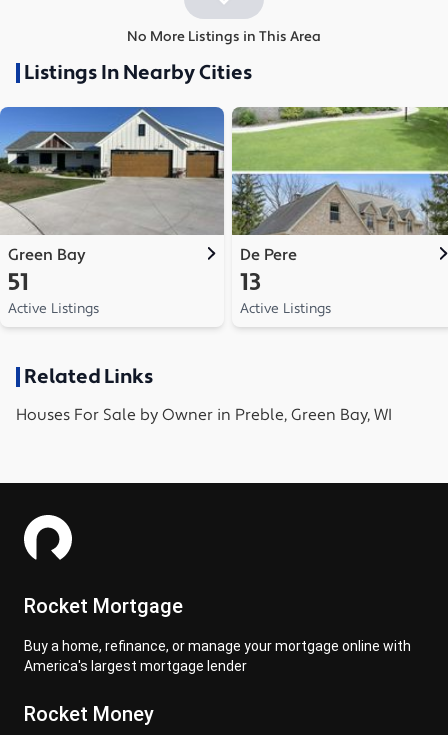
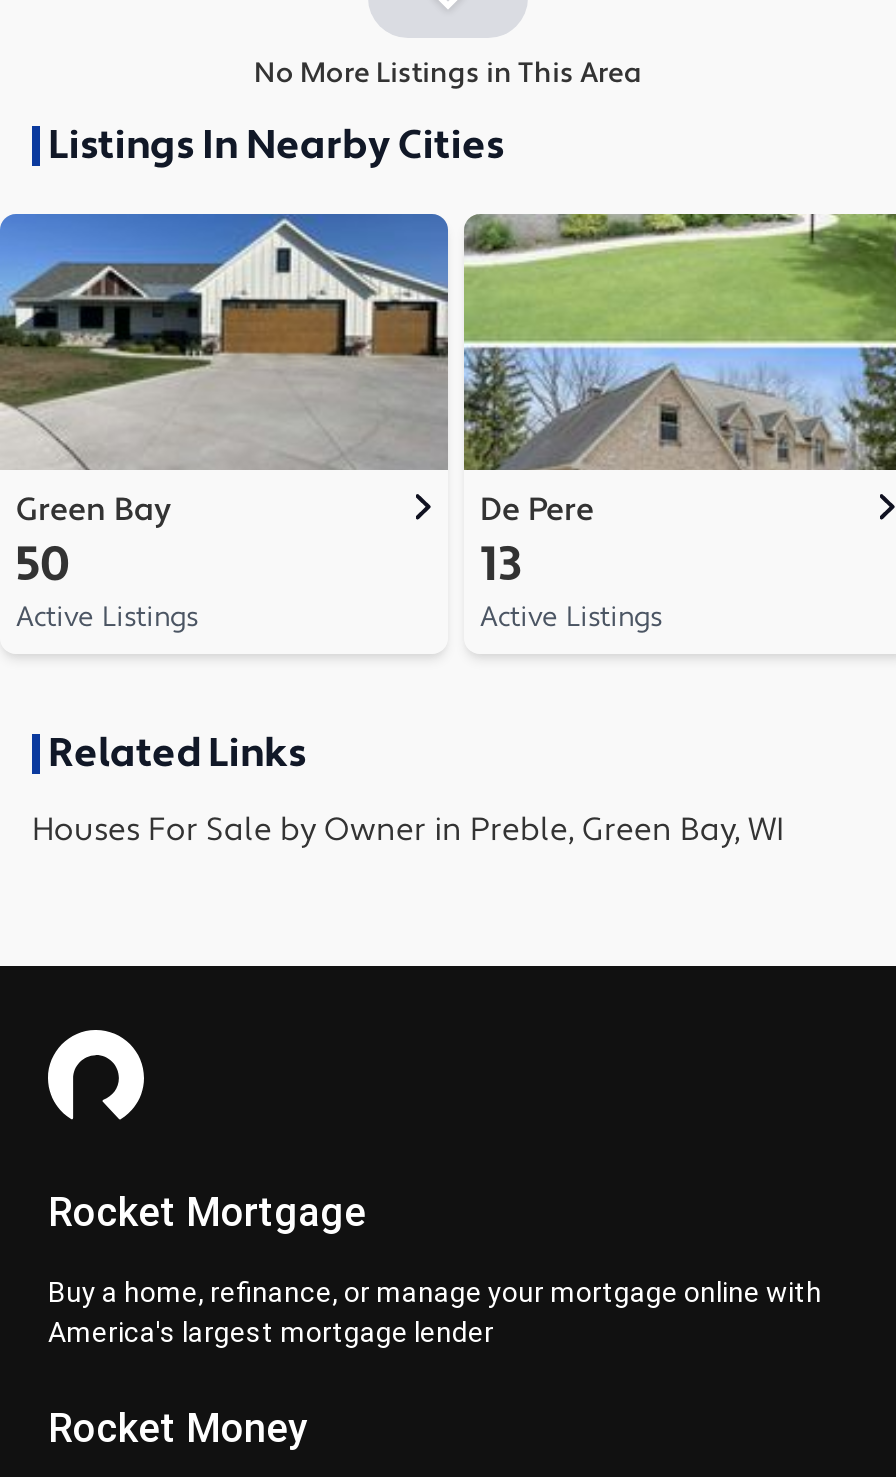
- 51
+ 50
